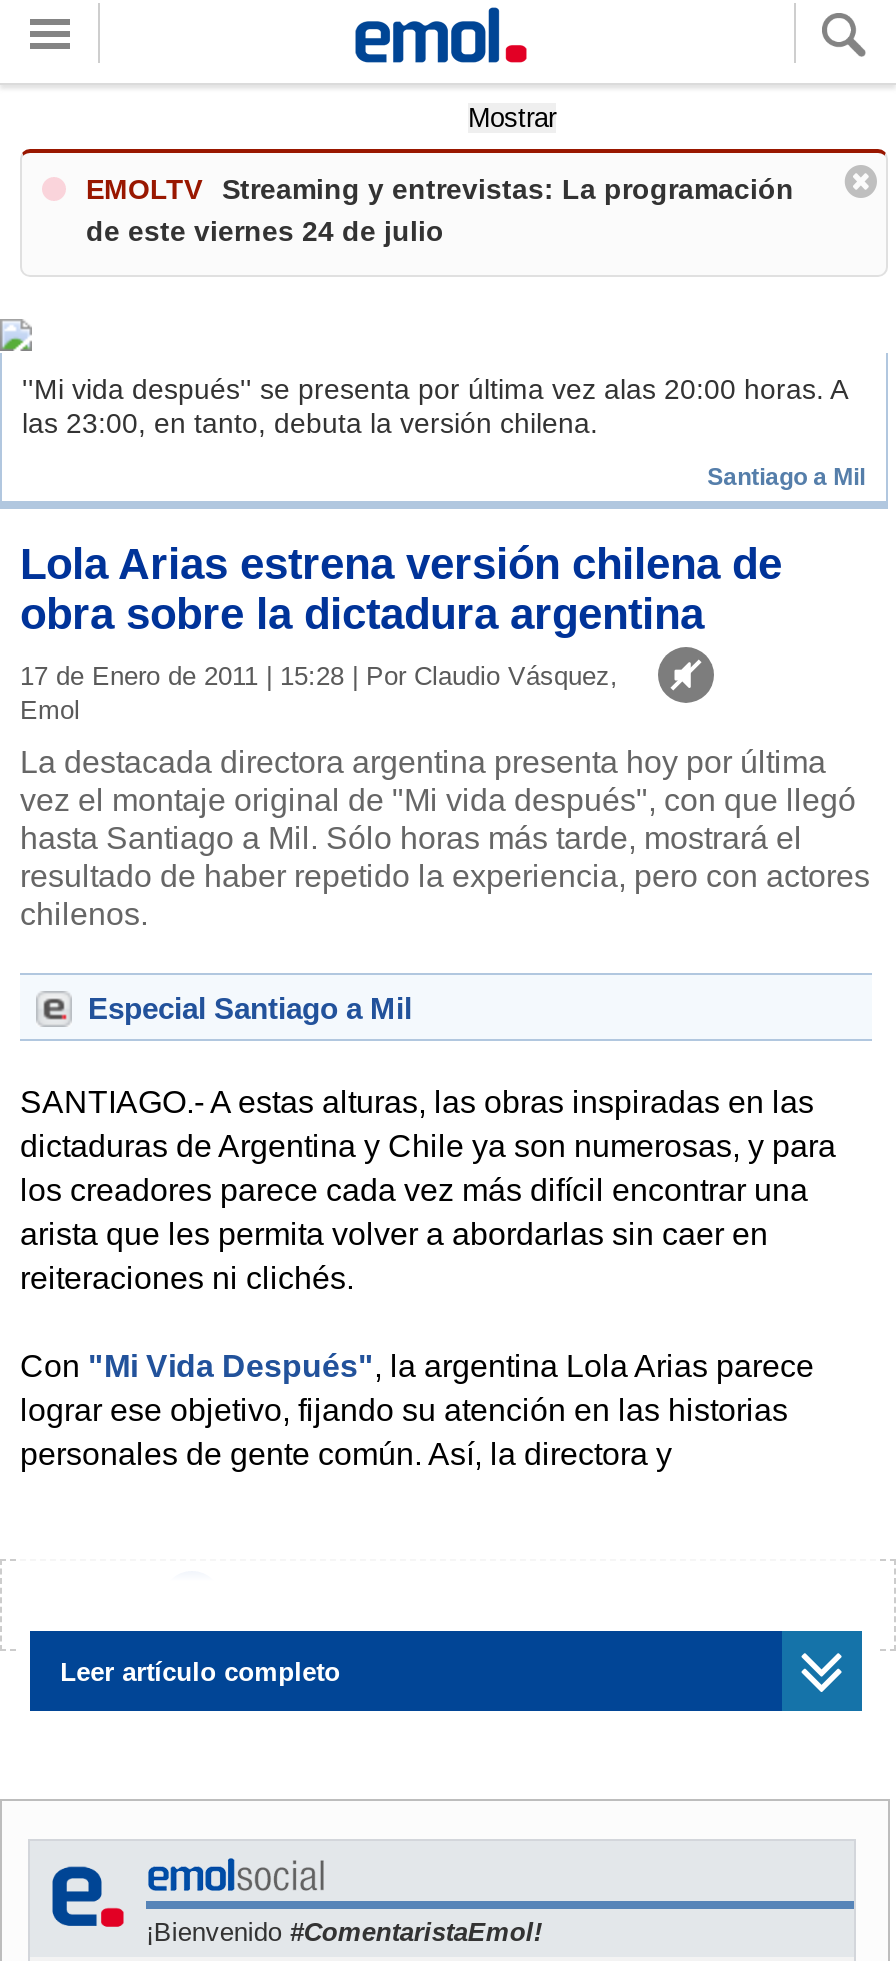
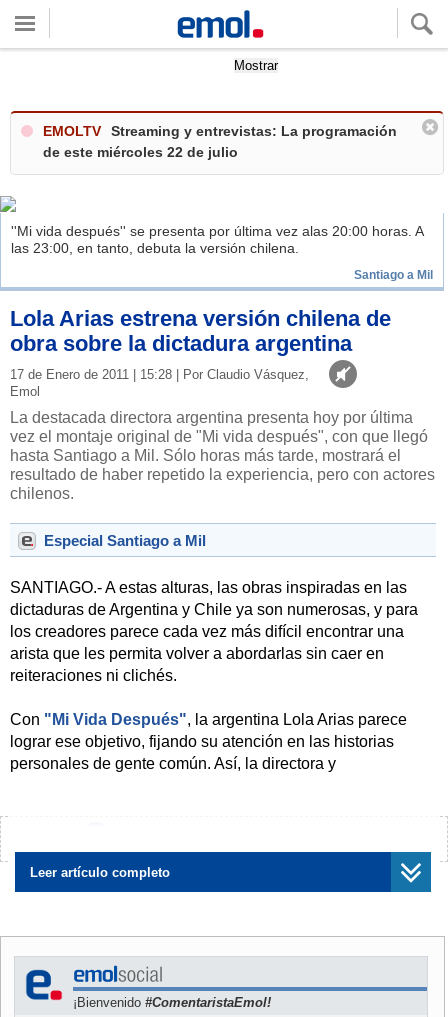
- de este viernes 24 de julio
+ de este miércoles 22 de julio
